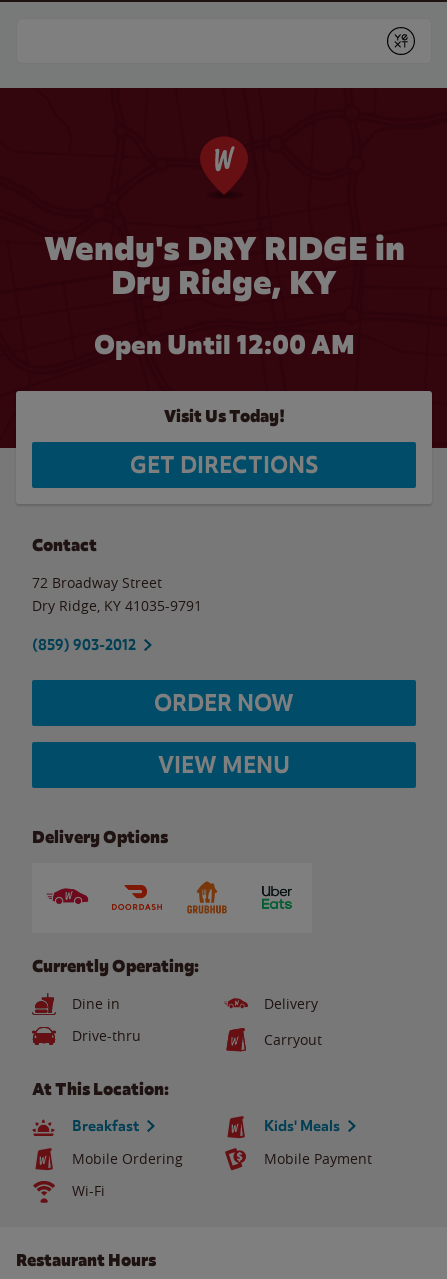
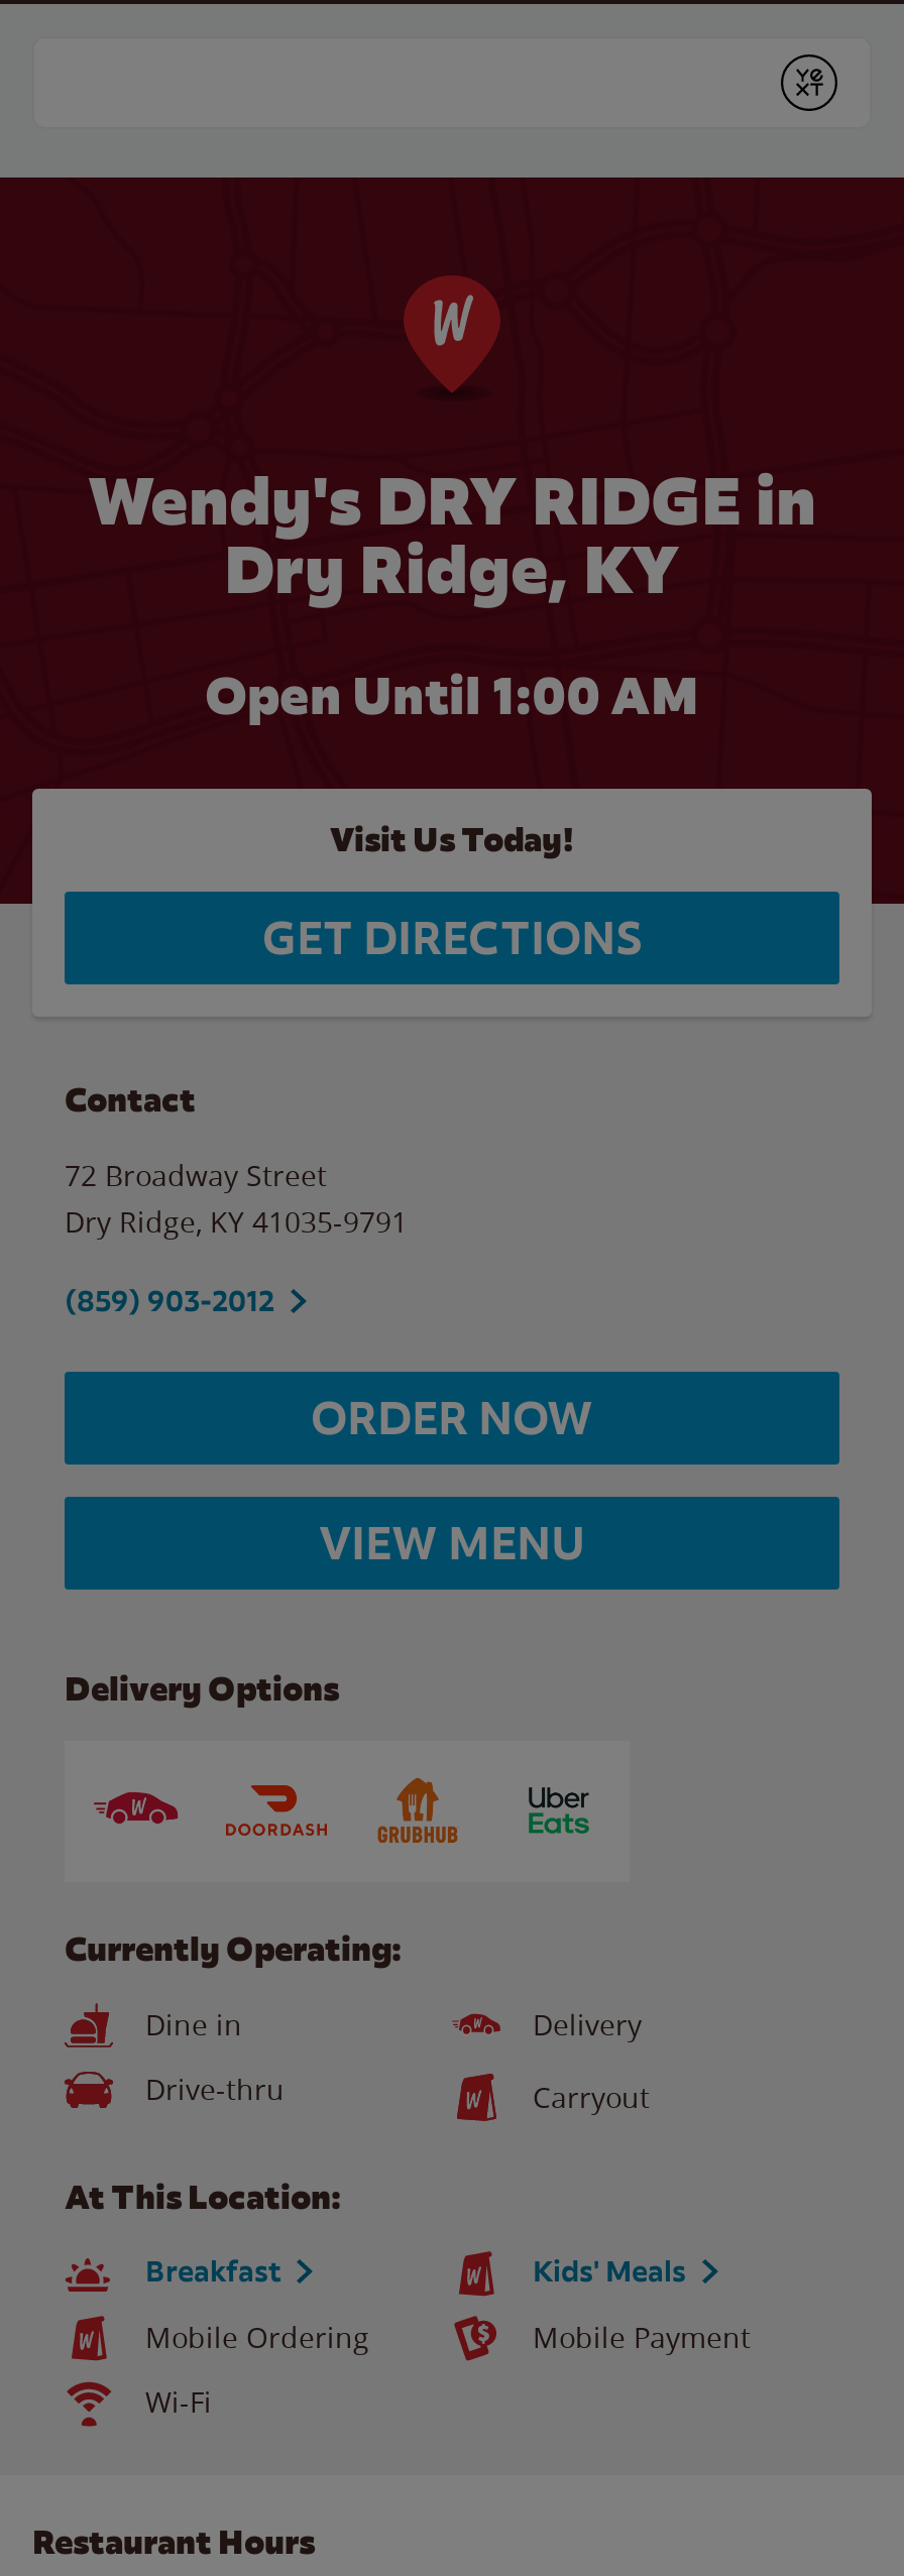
- Open Until 12:00 AM
+ Open Until 1:00 AM
